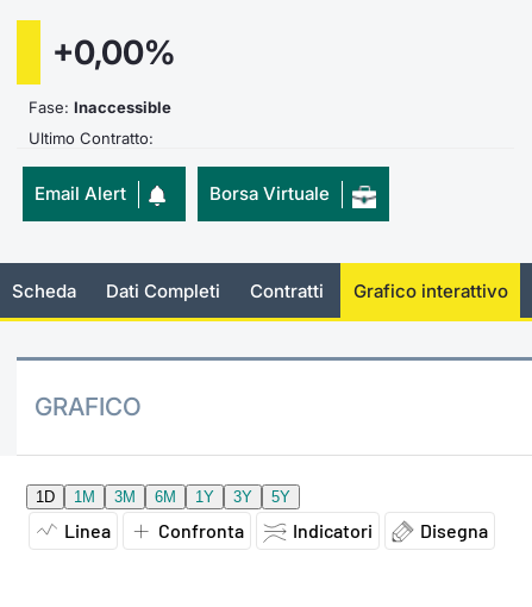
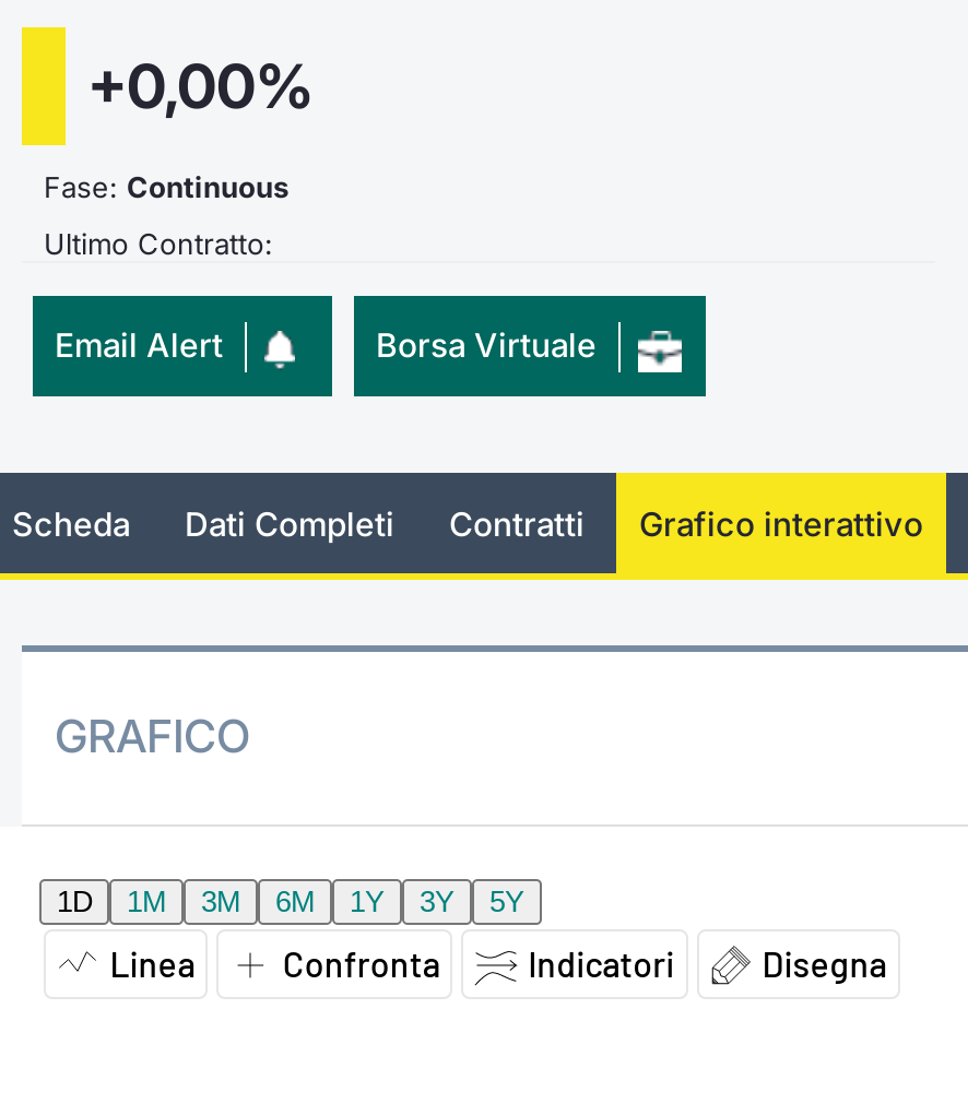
- Fase: Inaccessible
+ Fase: Continuous
